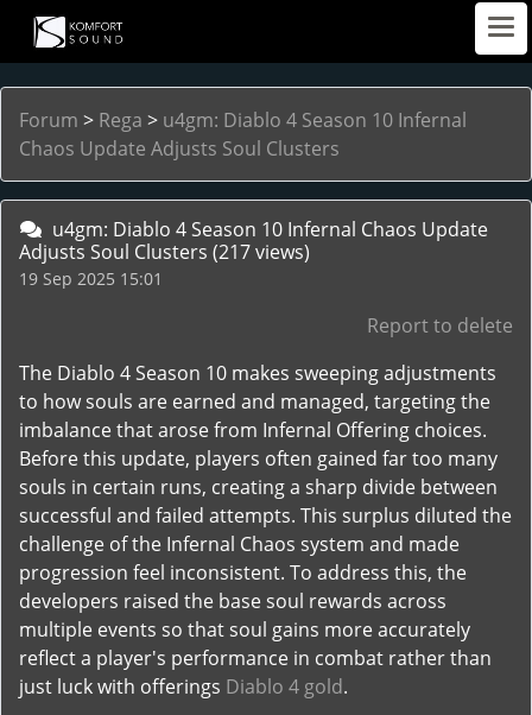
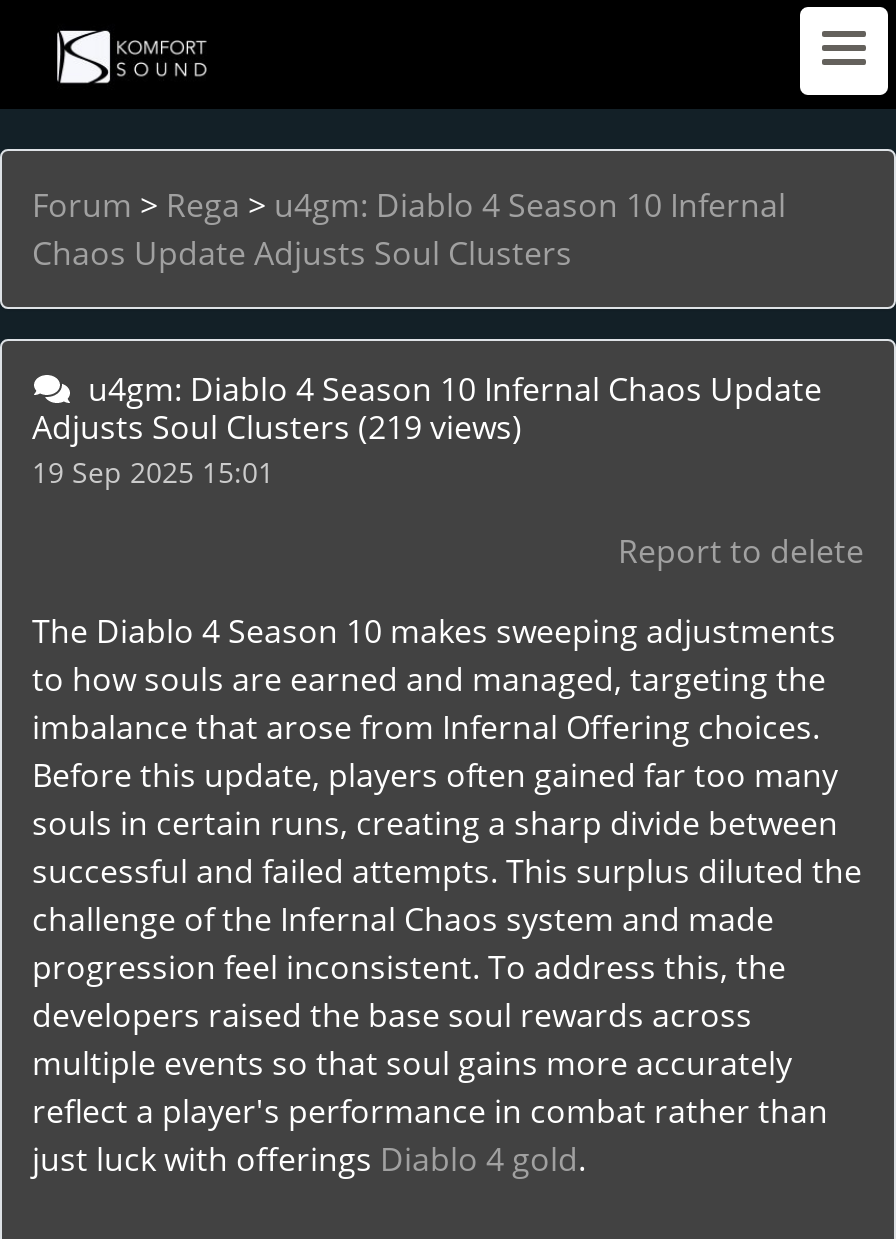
- Adjusts Soul Clusters (217 views)
+ Adjusts Soul Clusters (219 views)
